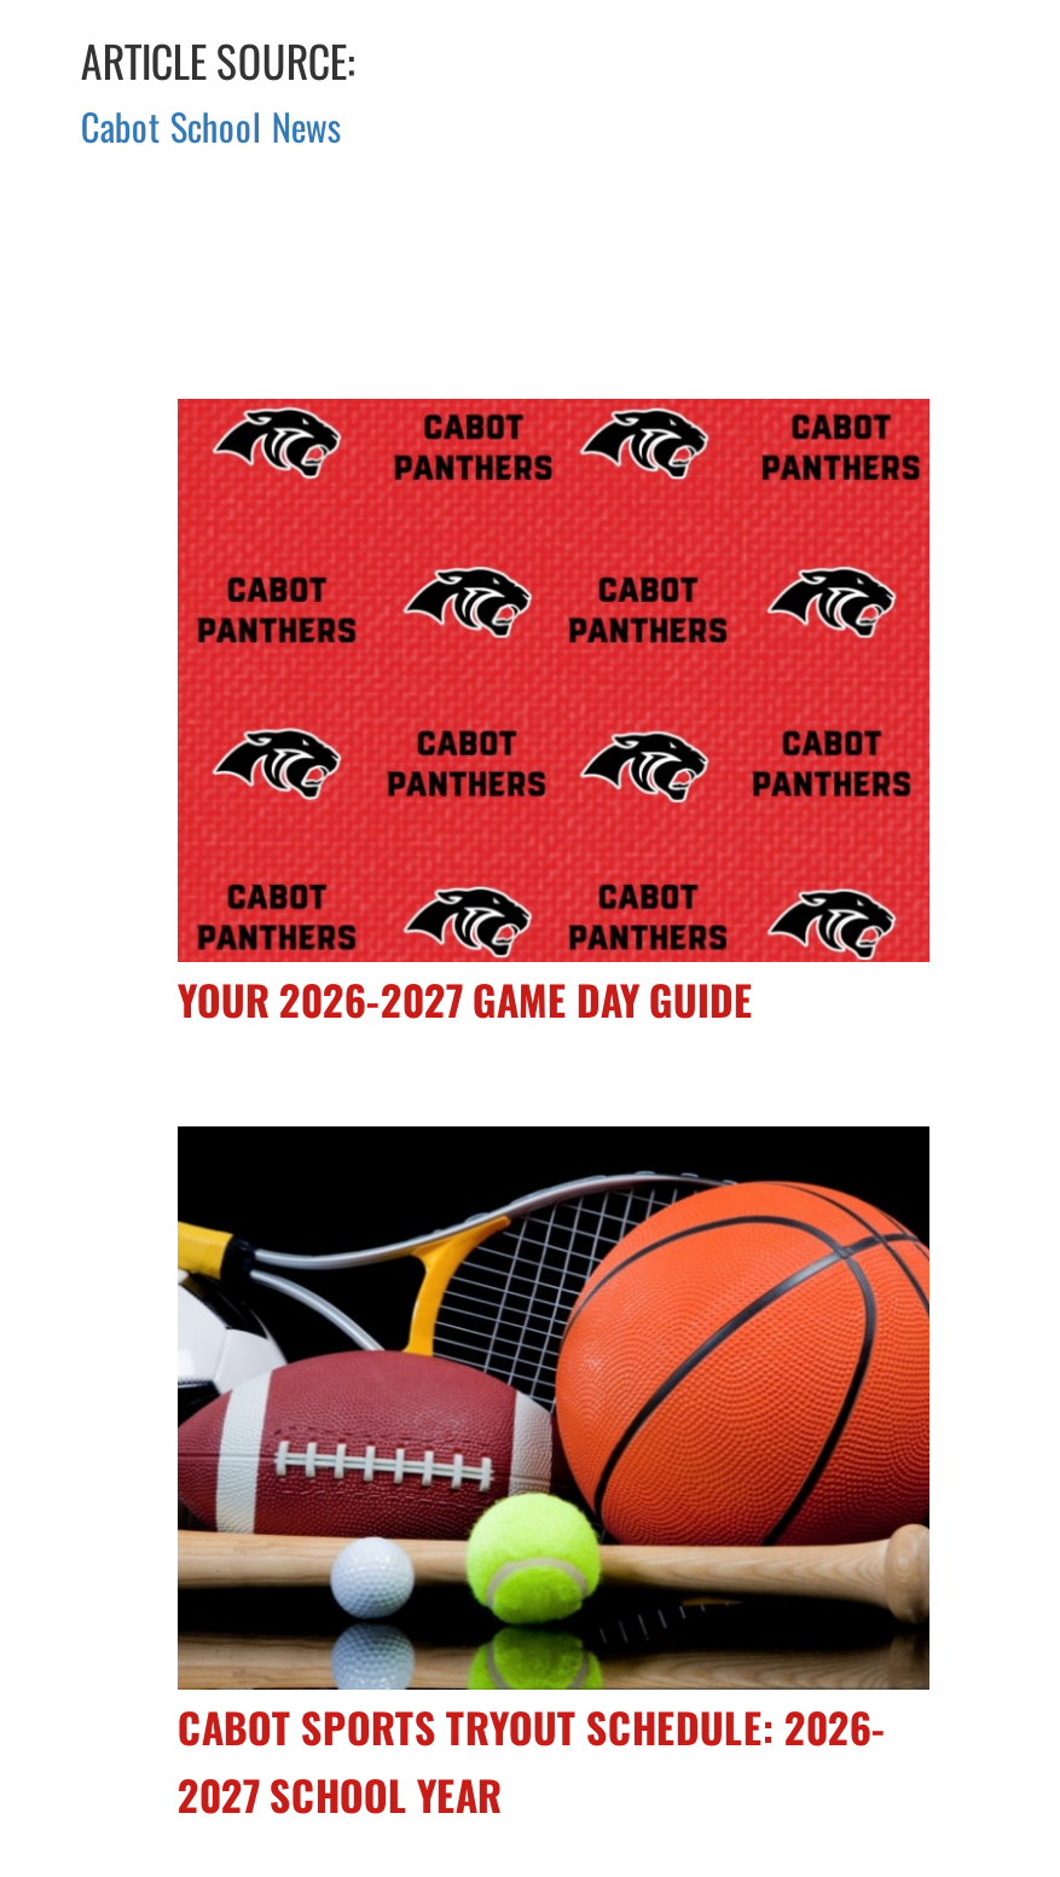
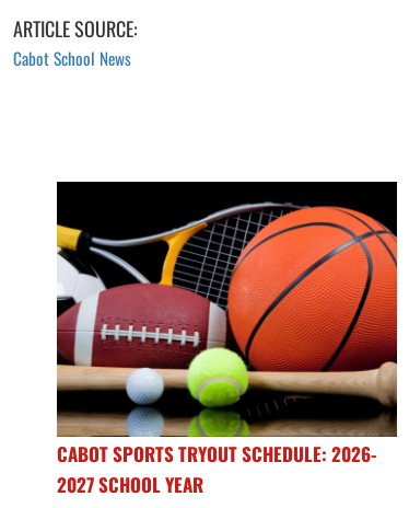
- [image]
- YOUR 2026-2027 GAME DAY GUIDE
